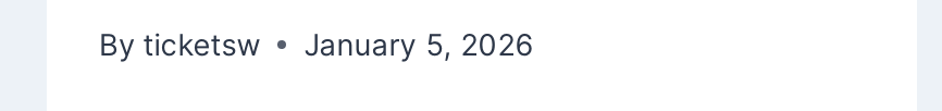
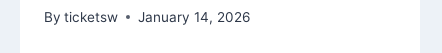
- By ticketsw January 5, 2026
+ By ticketsw January 14, 2026
